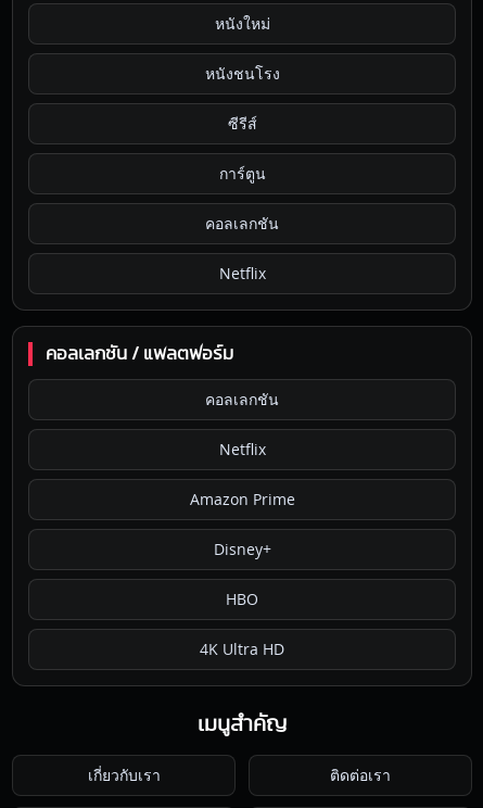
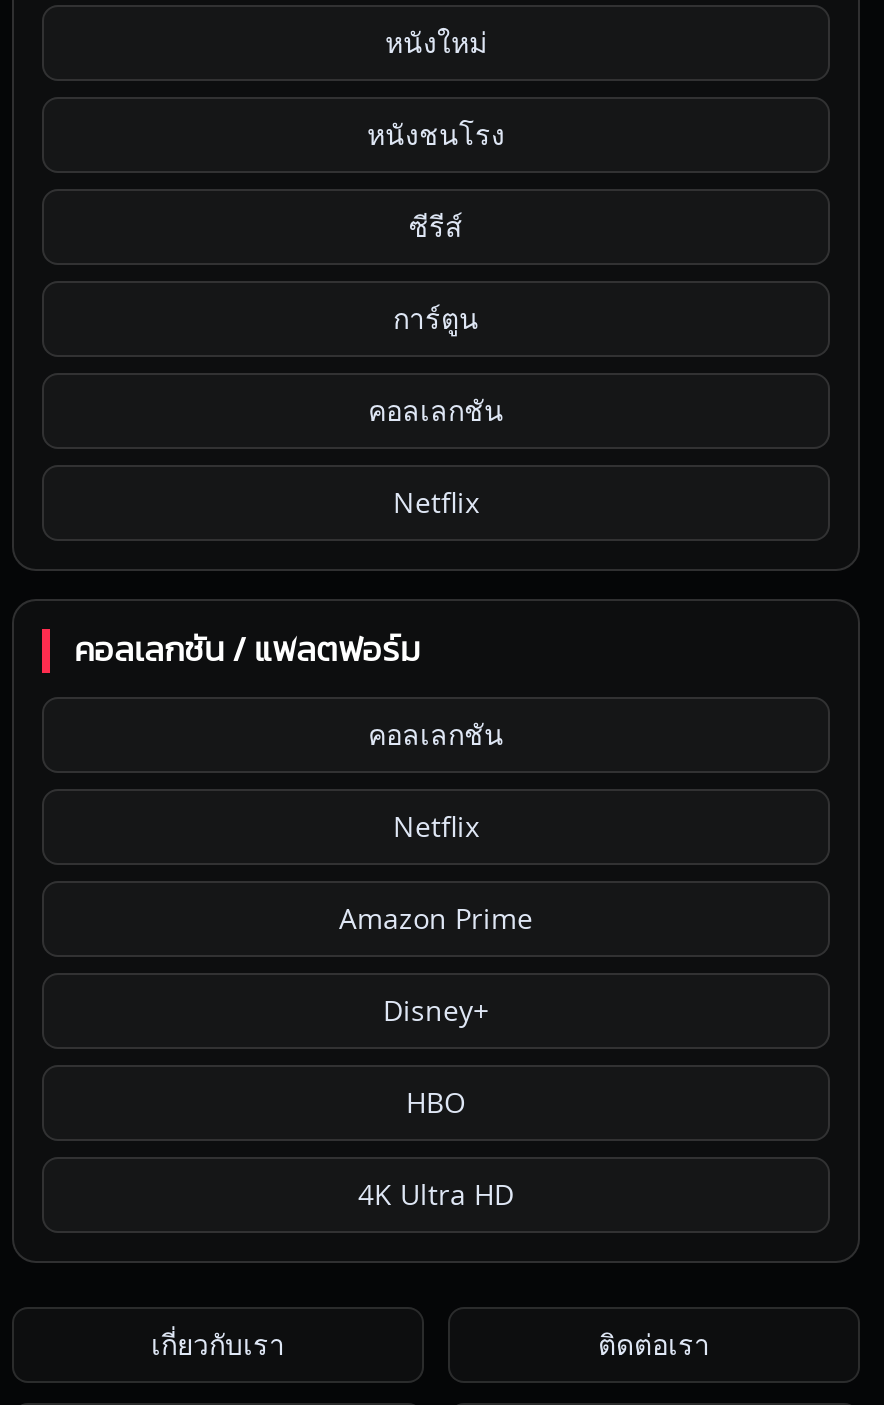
- เมนูสำคัญ
